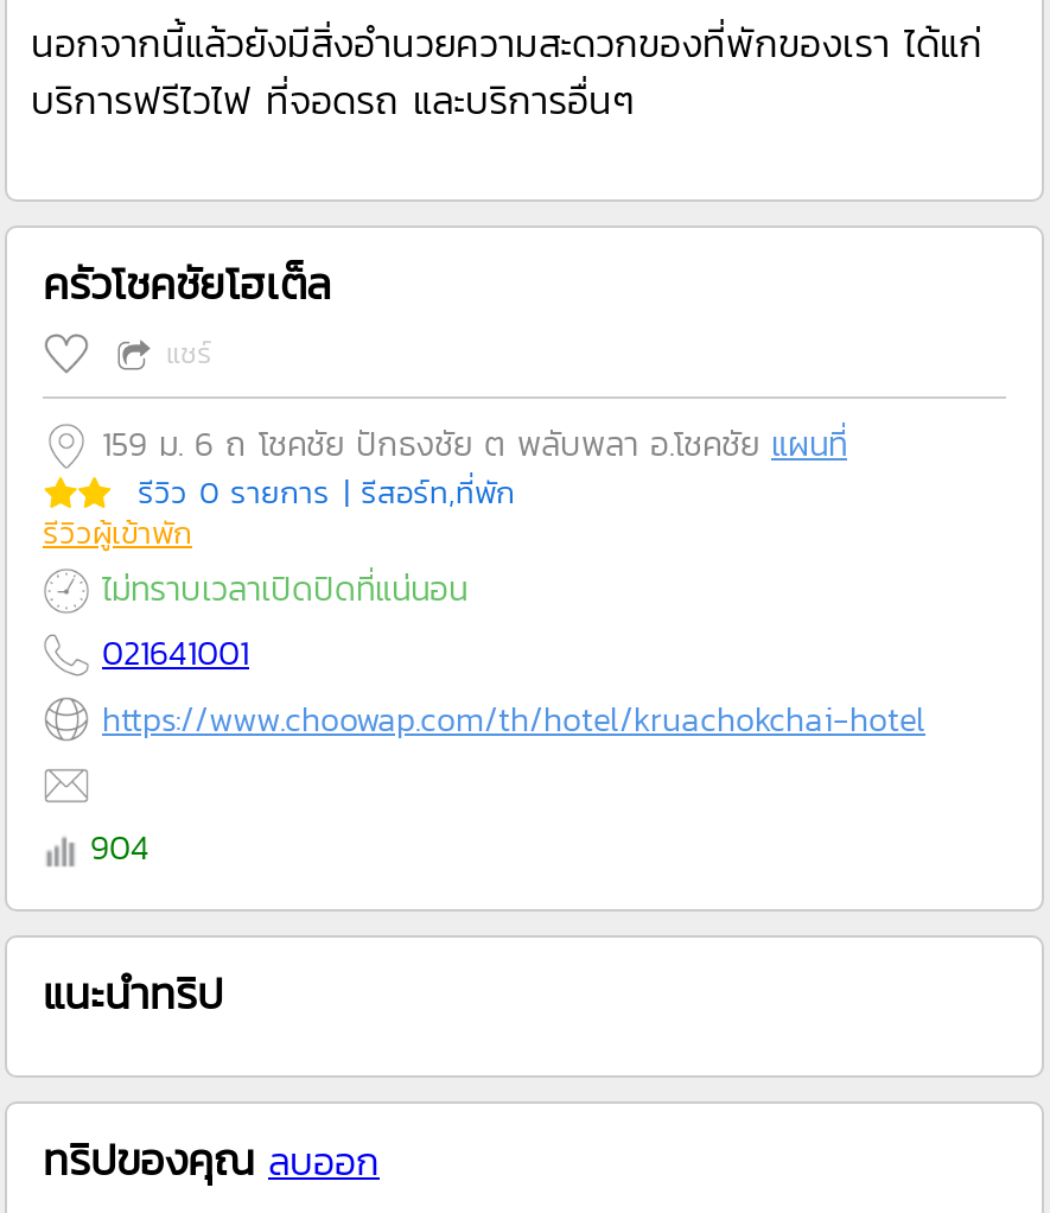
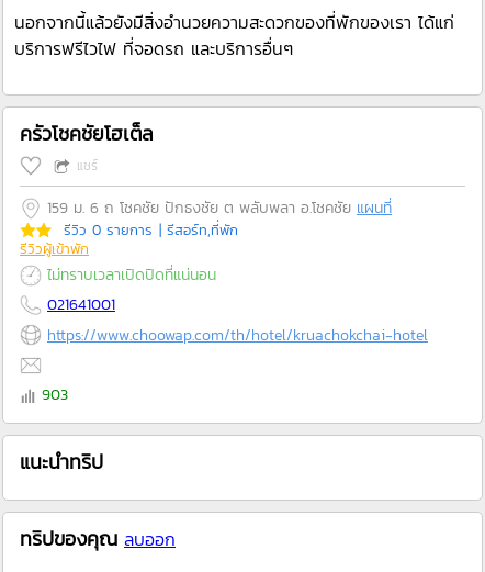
- 904
+ 903
